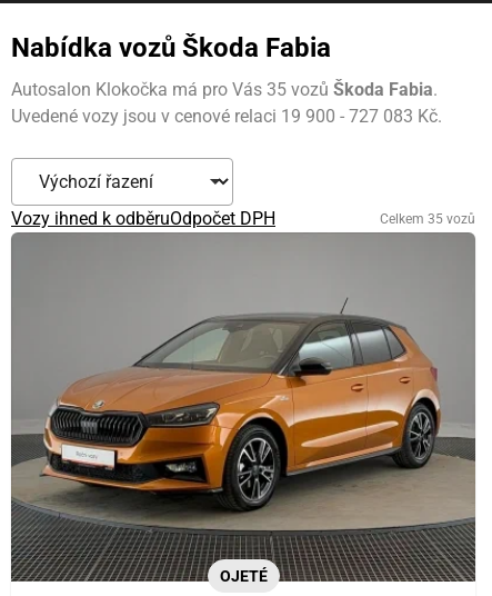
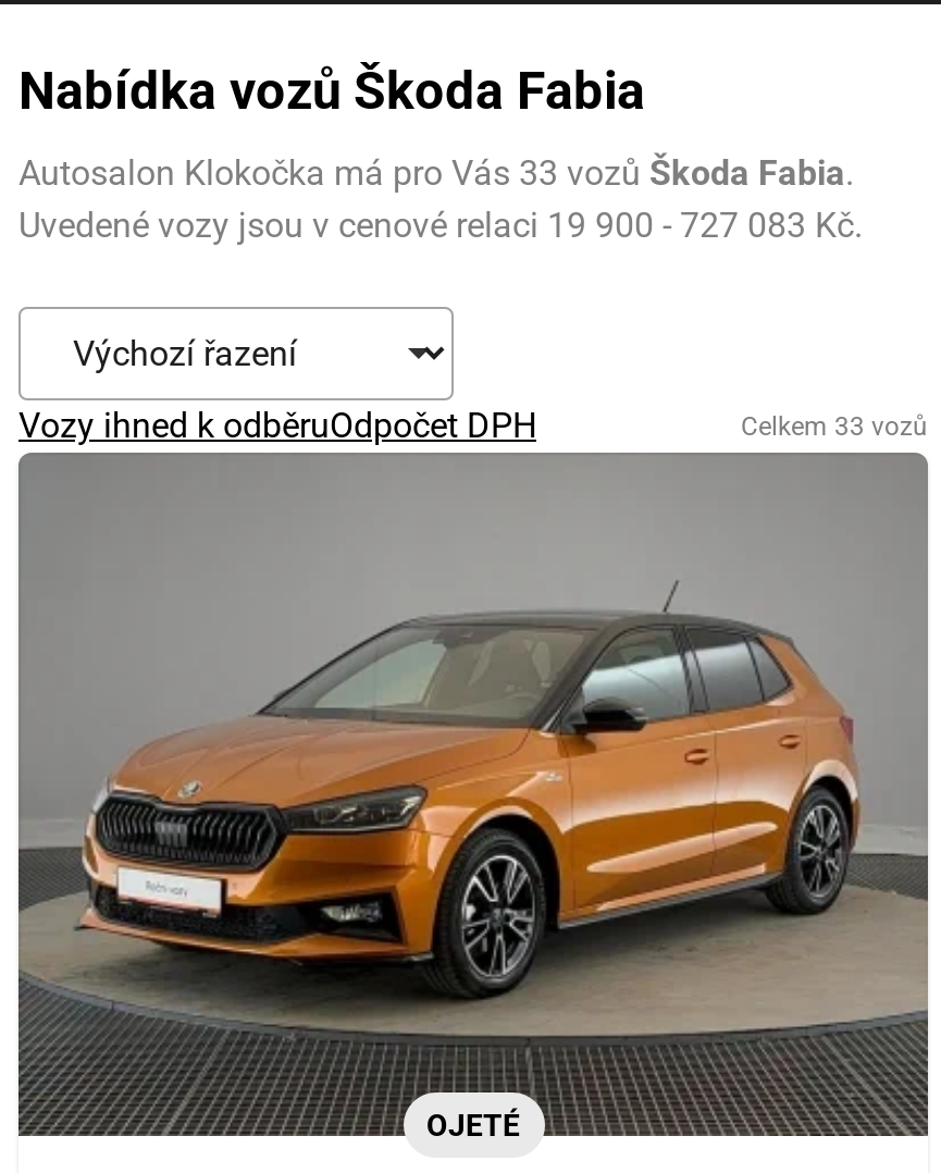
- Autosalon Klokočka má pro Vás 35 vozů Škoda Fabia.
+ Autosalon Klokočka má pro Vás 33 vozů Škoda Fabia.

- Celkem 35 vozů
+ Celkem 33 vozů
